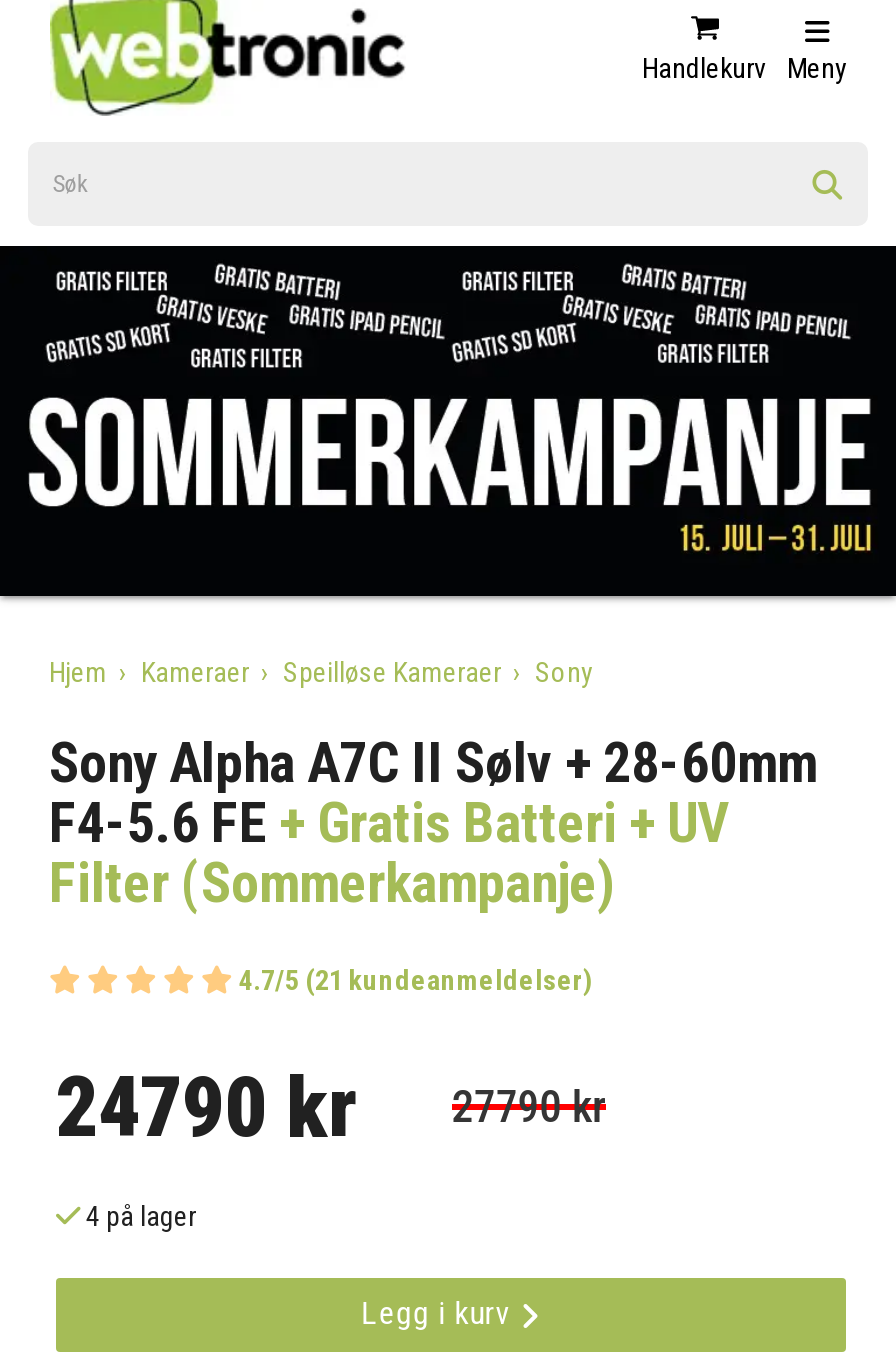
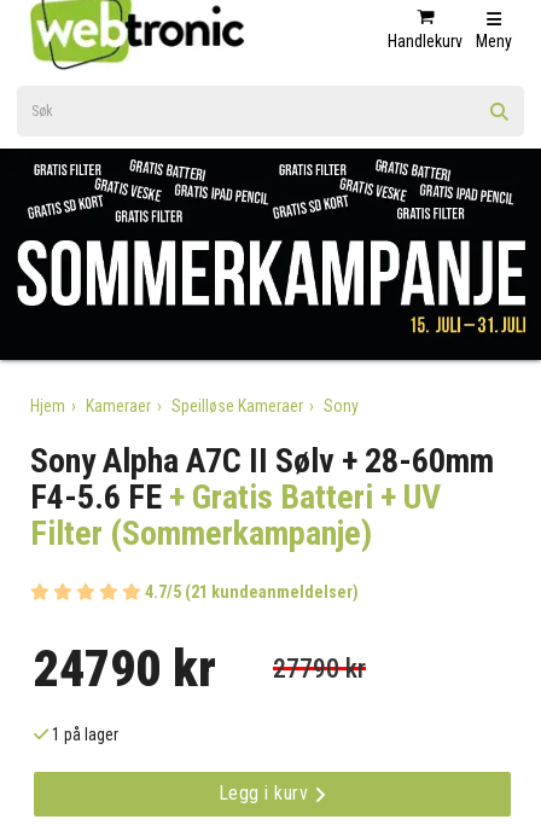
- 4 på lager
+ 1 på lager
